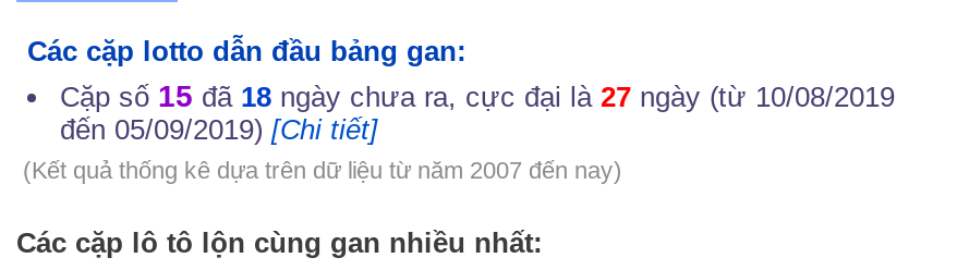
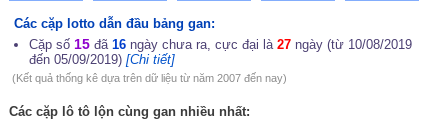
- Cặp số 15 đã 18 ngày chưa ra, cực đại là 27 ngày (từ 10/08/2019
+ Cặp số 15 đã 16 ngày chưa ra, cực đại là 27 ngày (từ 10/08/2019
